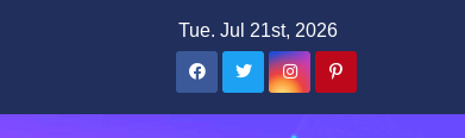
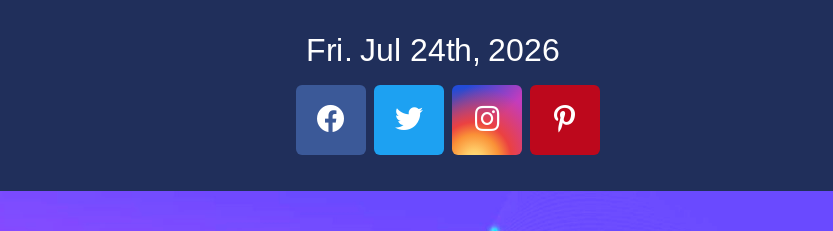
- Tue. Jul 21st, 2026
+ Fri. Jul 24th, 2026
